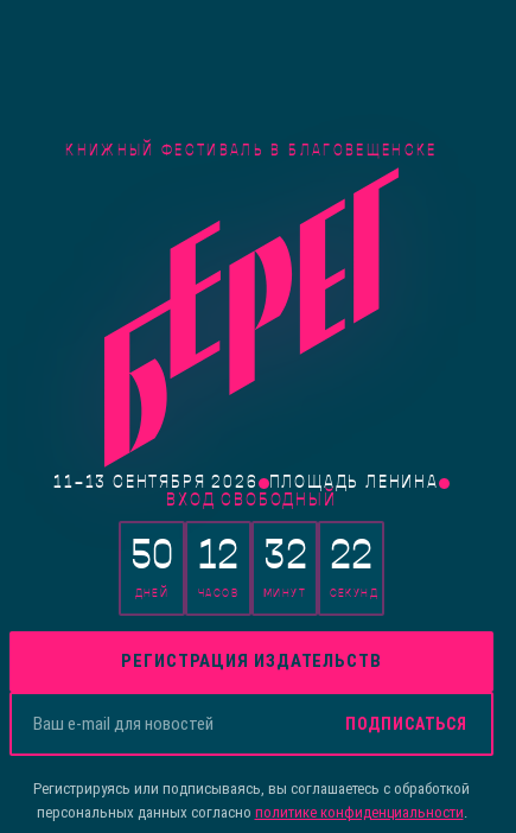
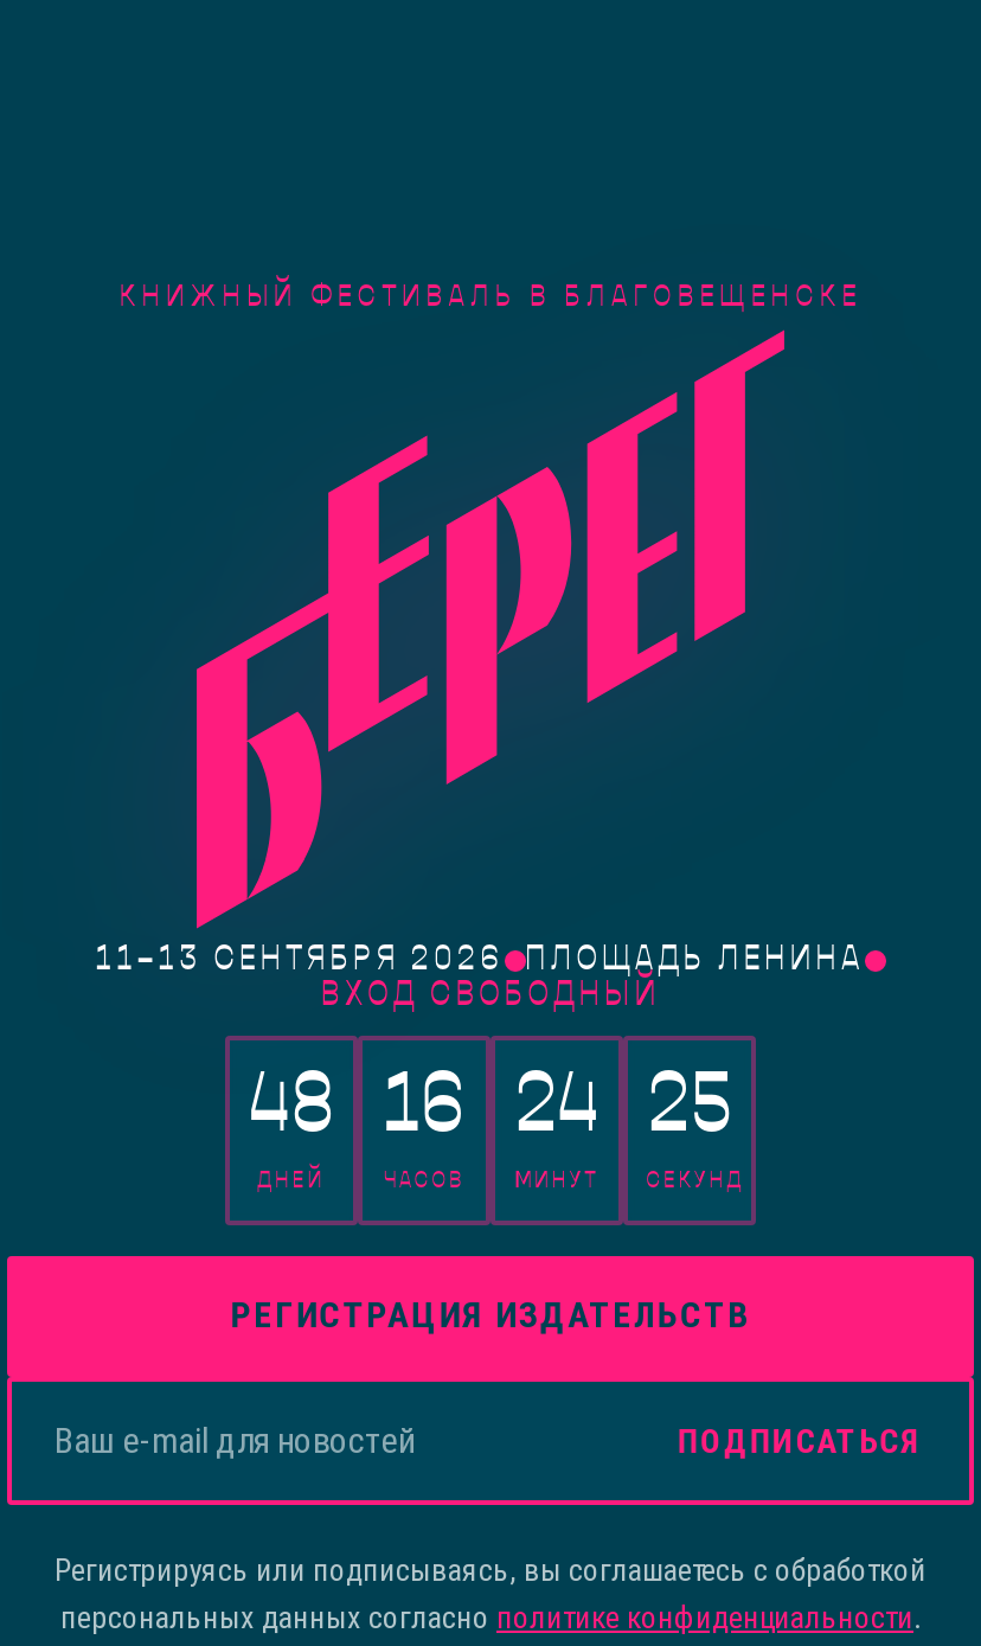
- 50
+ 48

- 12
+ 16

- 32
+ 24

- 22
+ 25
